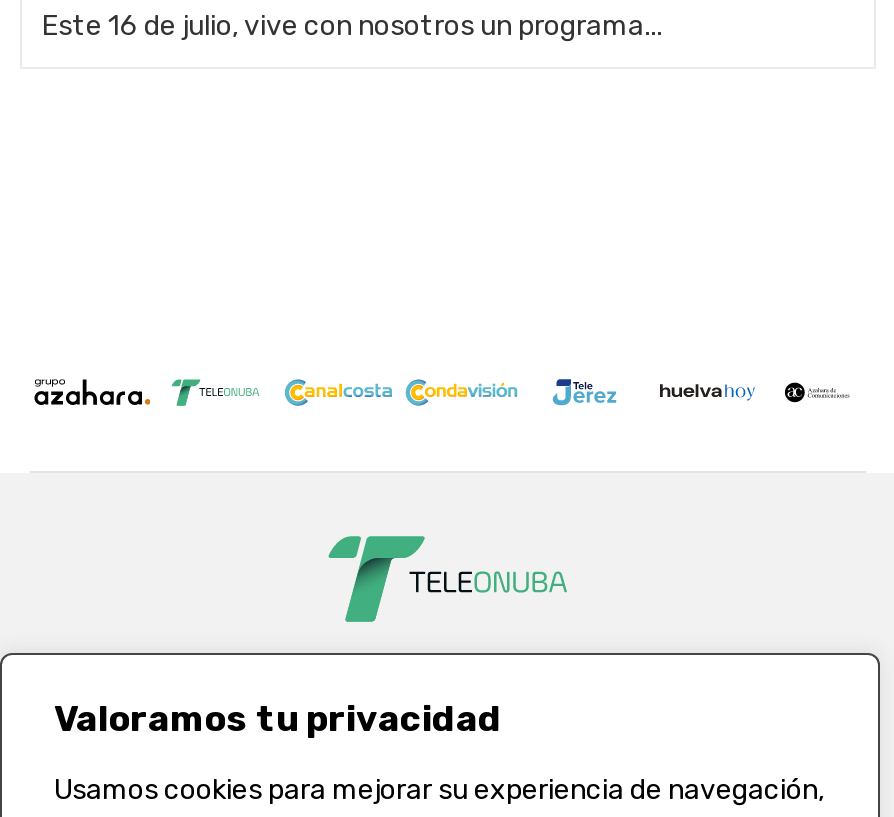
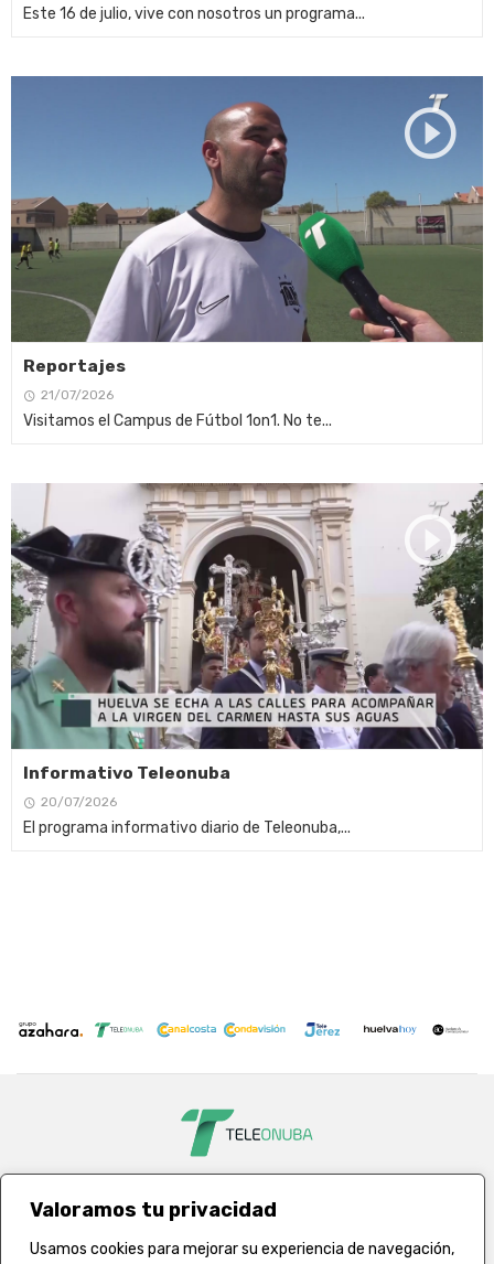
+ [image]
+ Reportajes
+ 21/07/2026
+ Visitamos el Campus de Fútbol 1on1. No te...

+ [image]
+ Informativo Teleonuba
+ 20/07/2026
+ El programa informativo diario de Teleonuba,...
